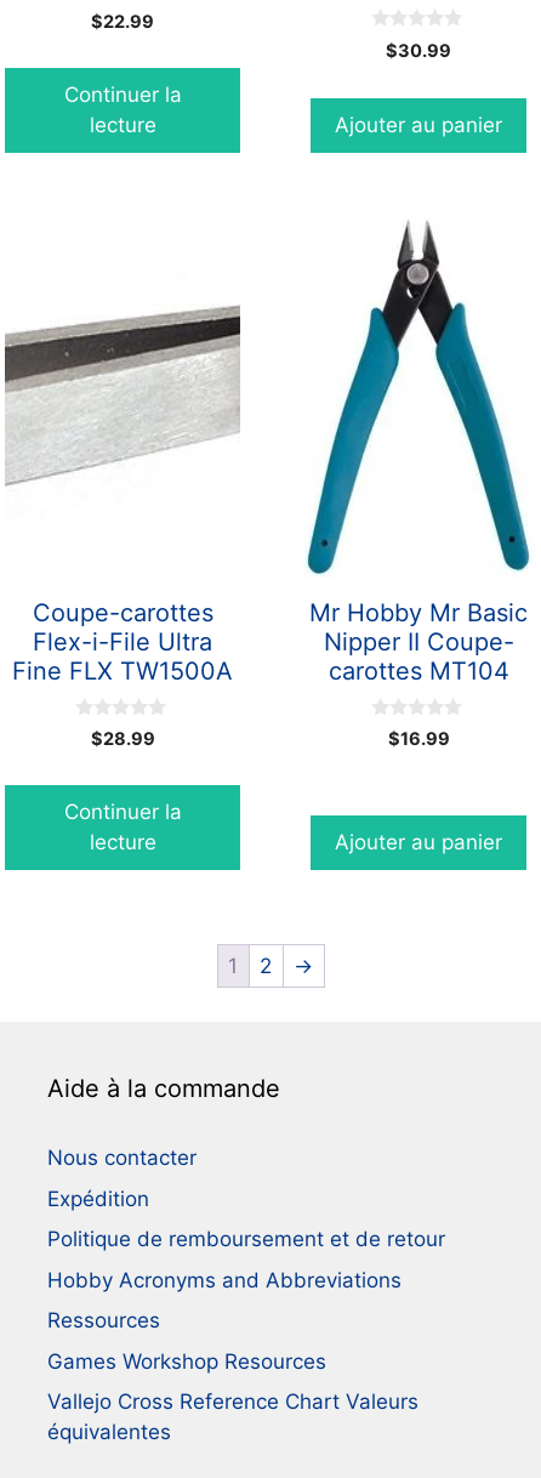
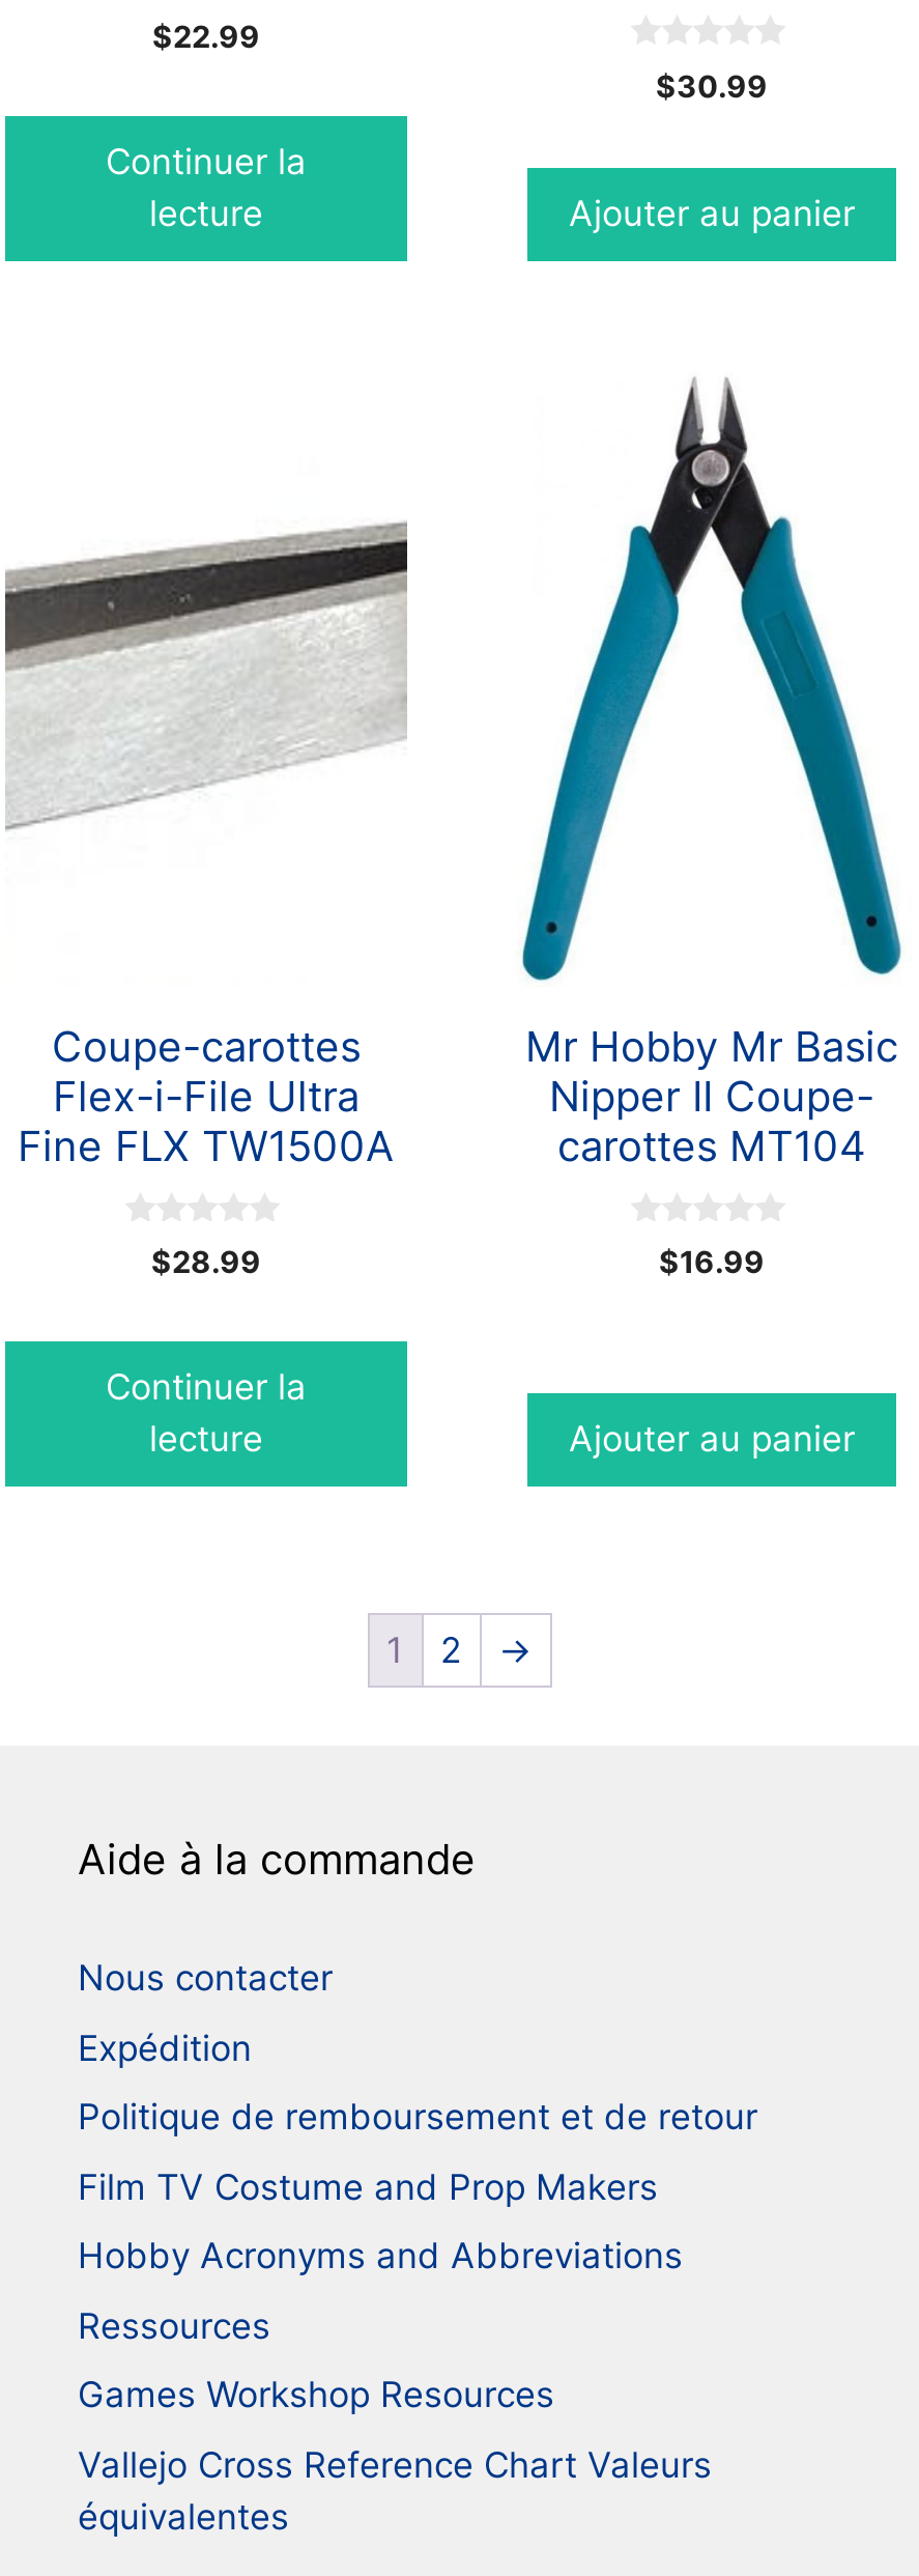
+ Film TV Costume and Prop Makers
